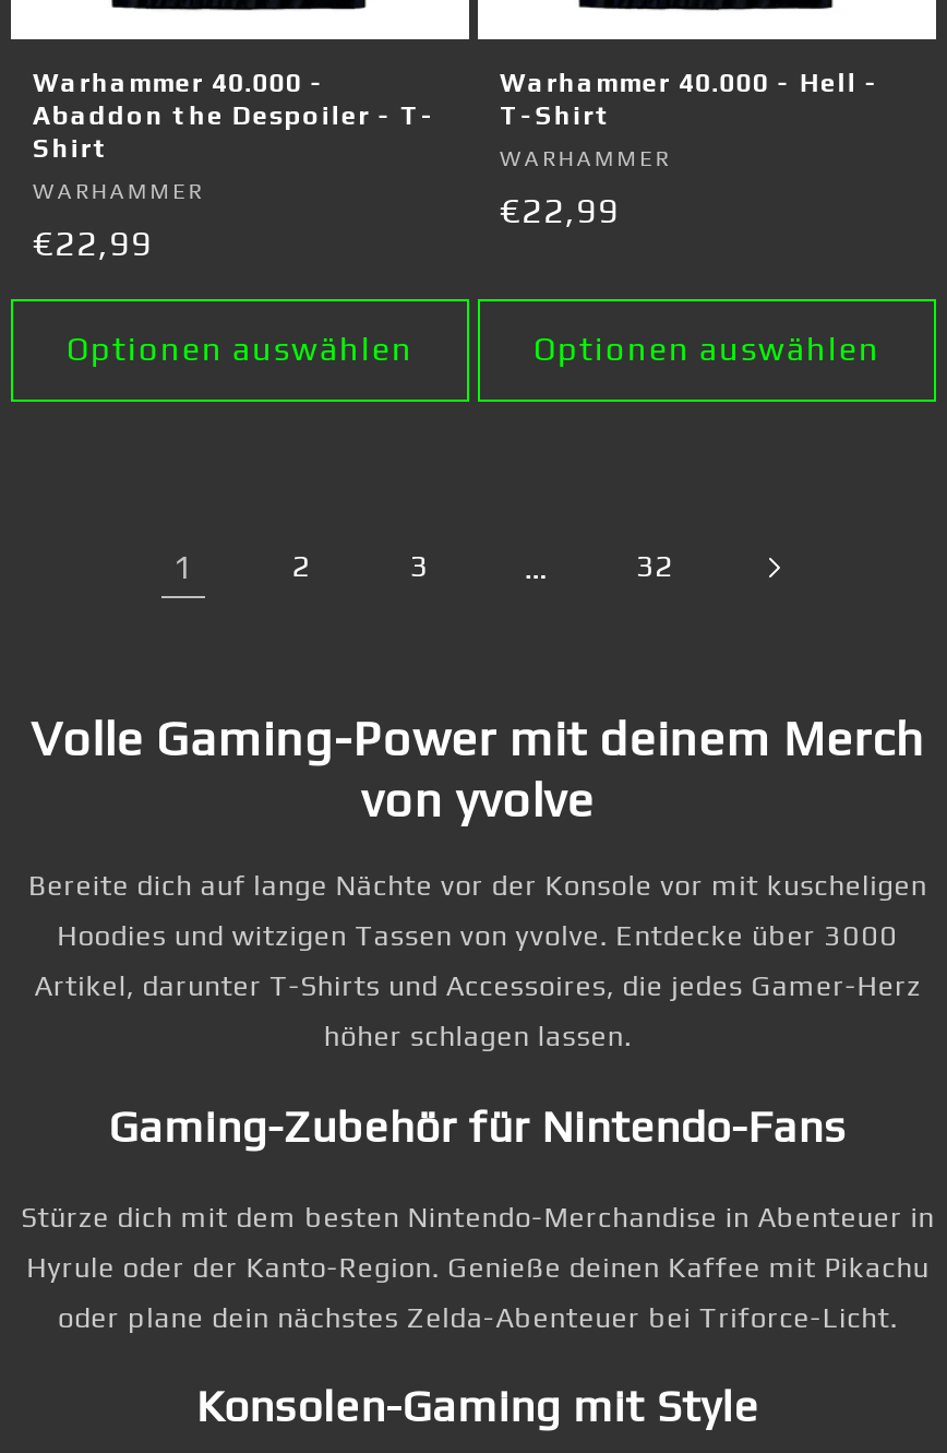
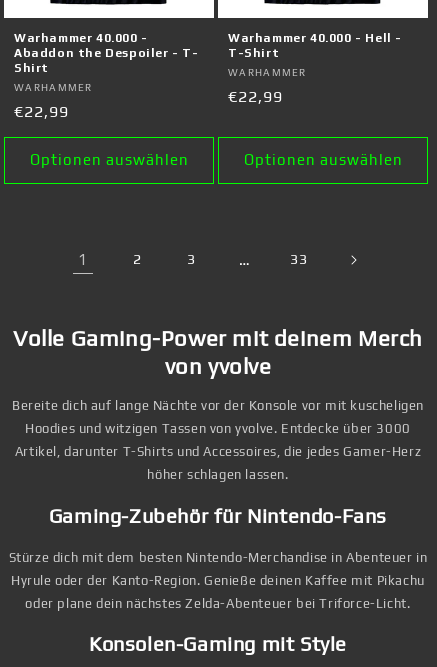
- 32
+ 33
